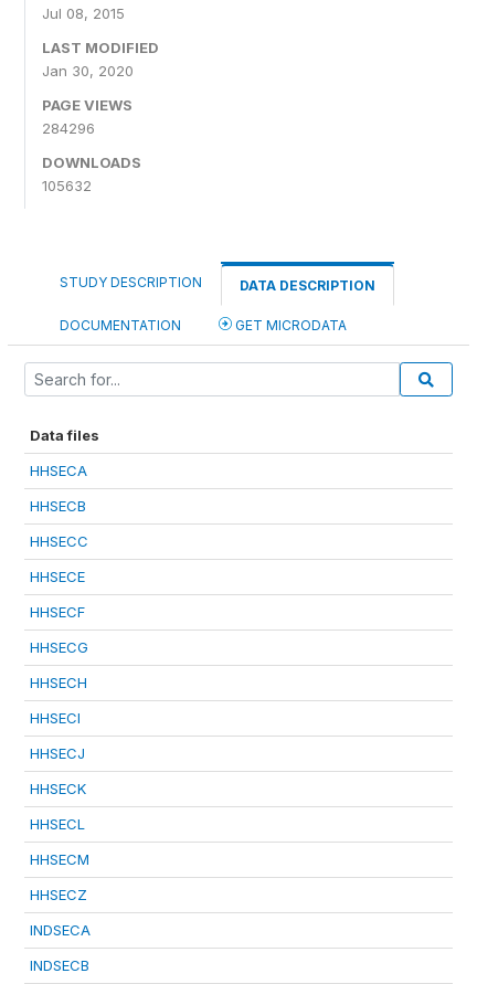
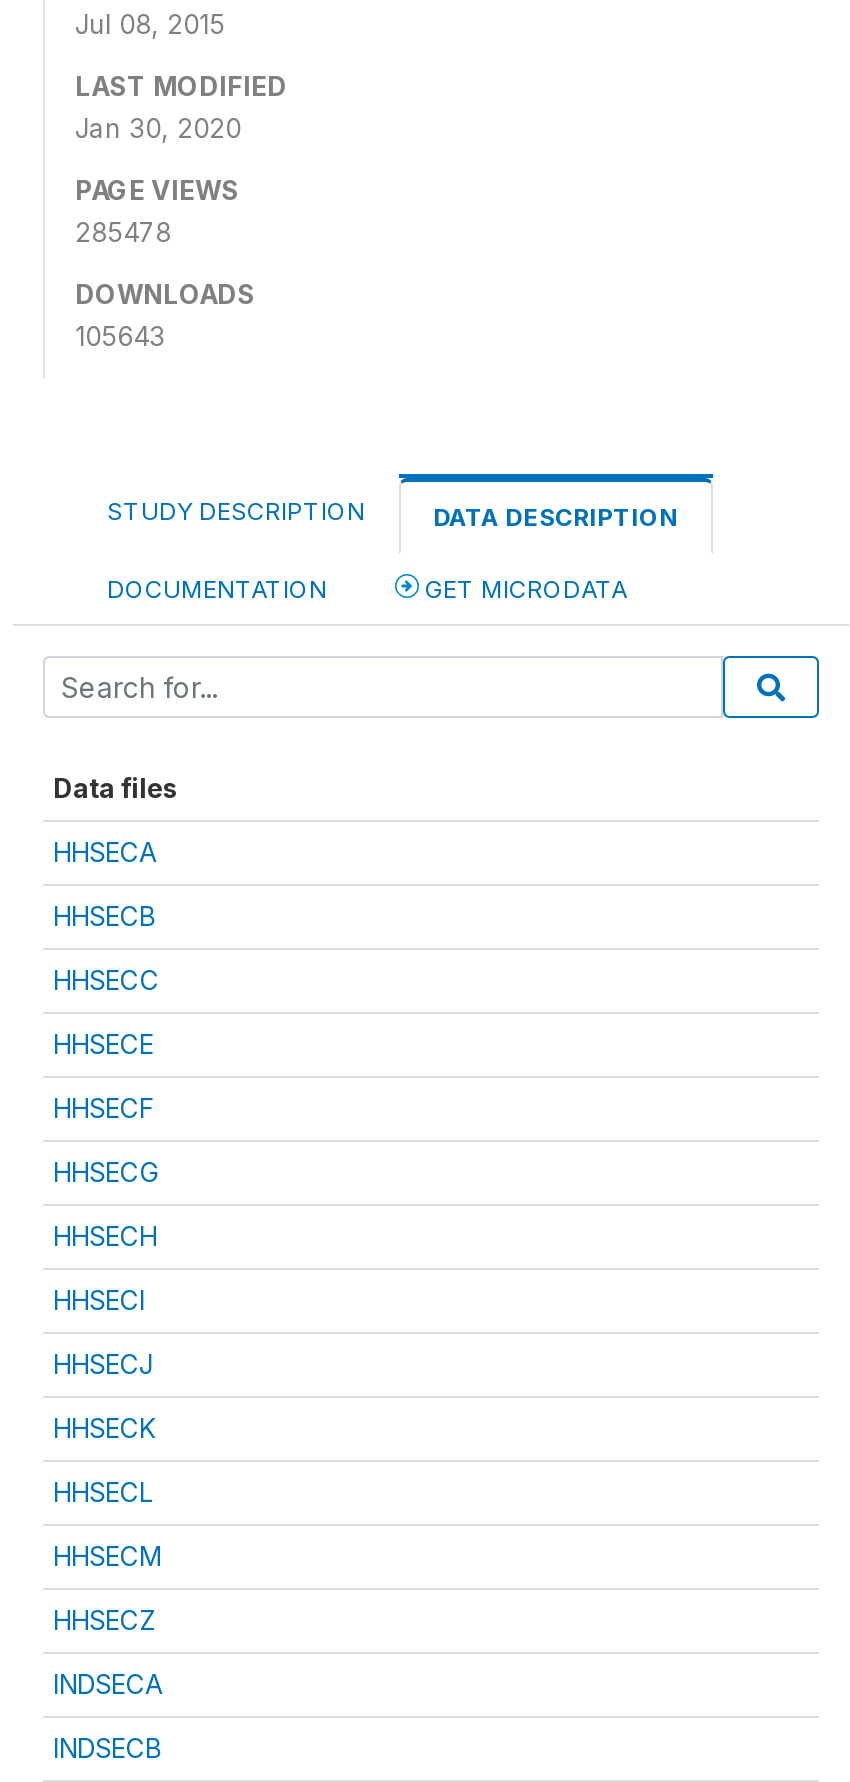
- 284296
+ 285478

- 105632
+ 105643
